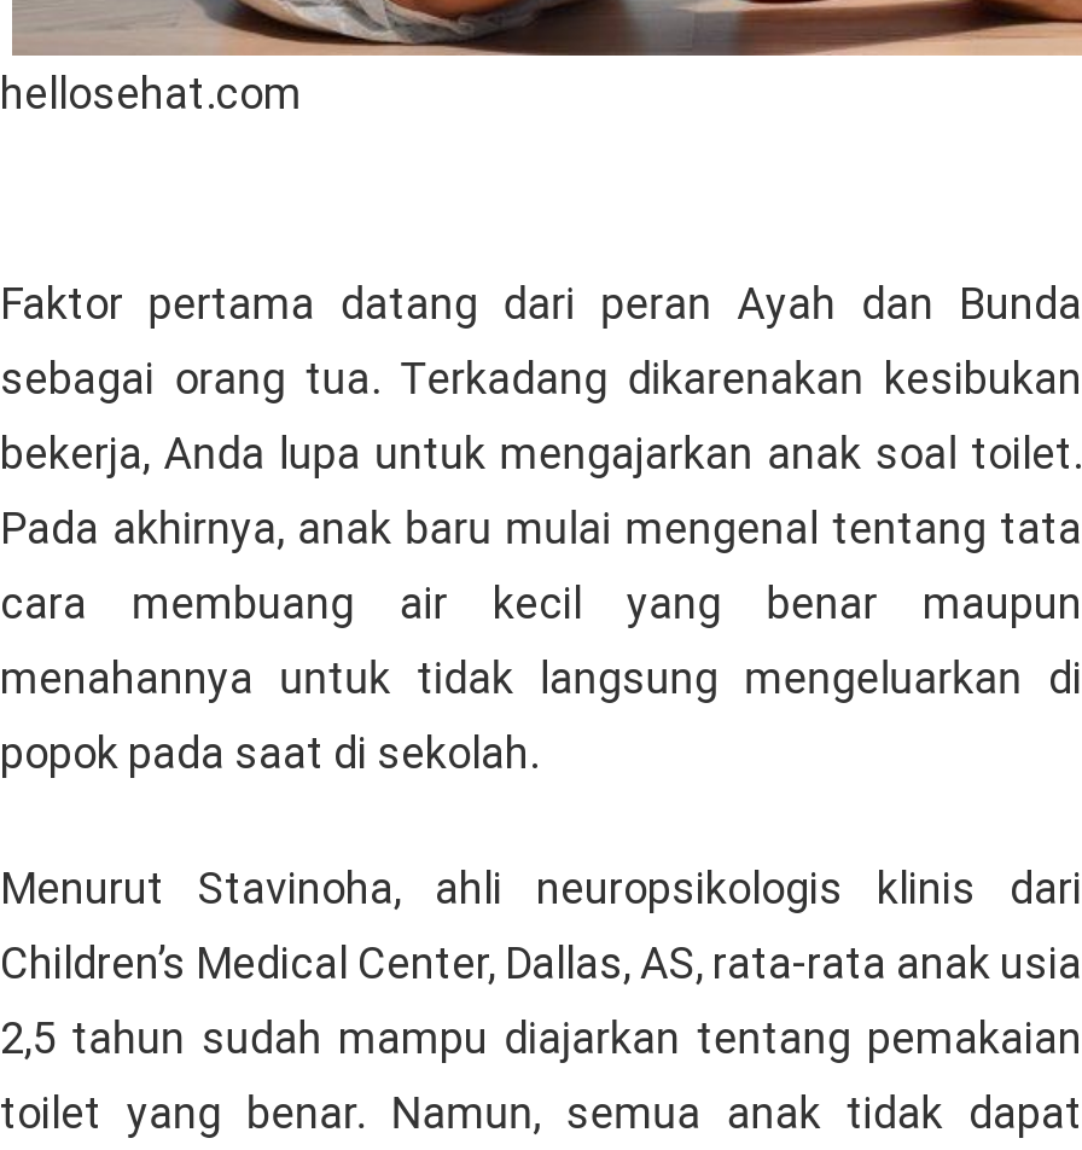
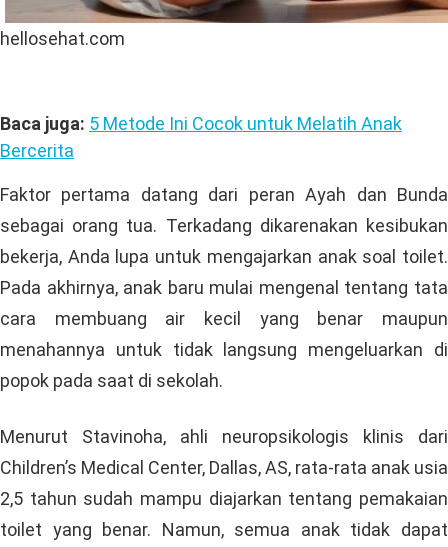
+ Baca juga: 5 Metode Ini Cocok untuk Melatih Anak
+ Bercerita
